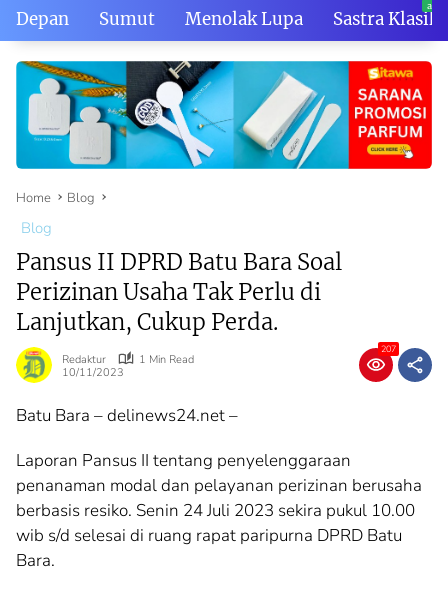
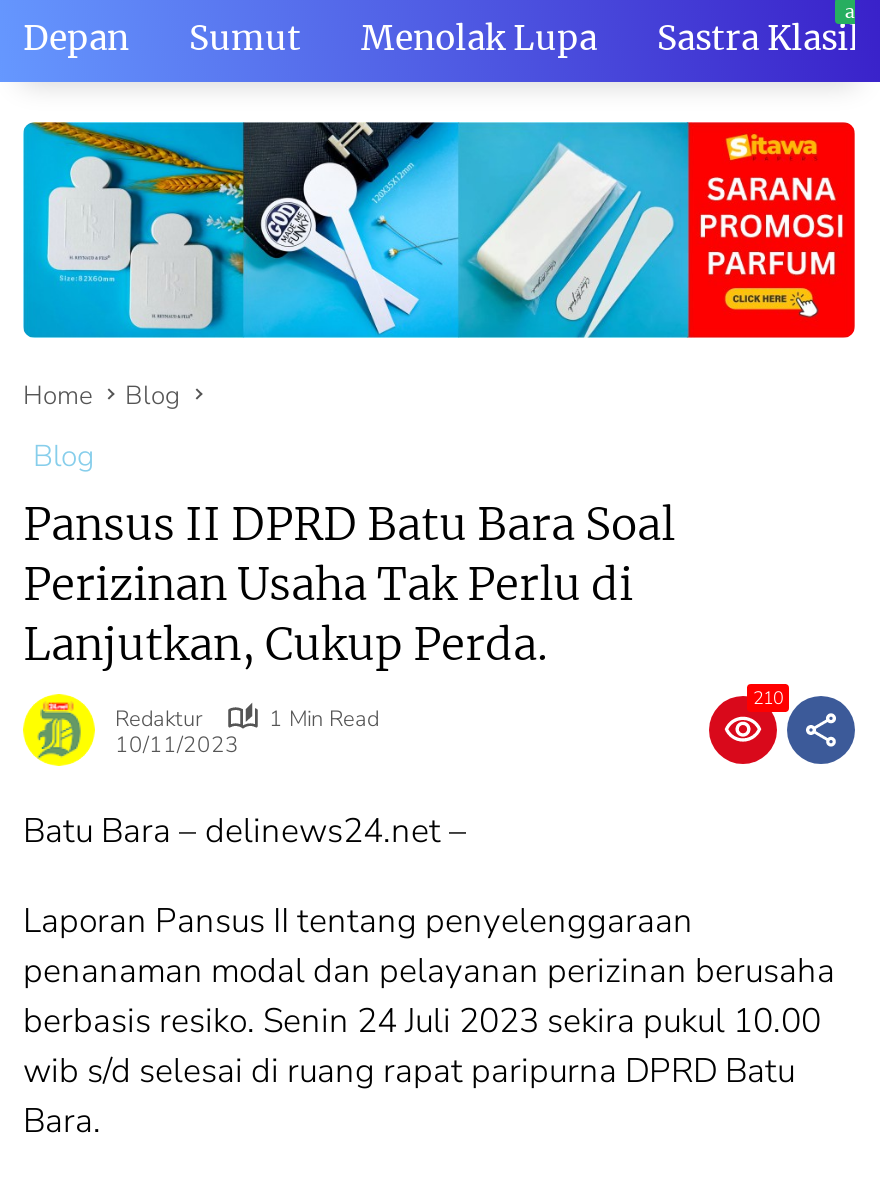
- 207
+ 210
